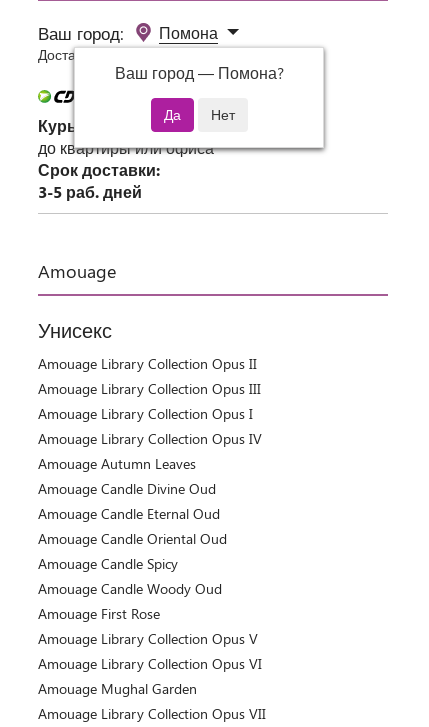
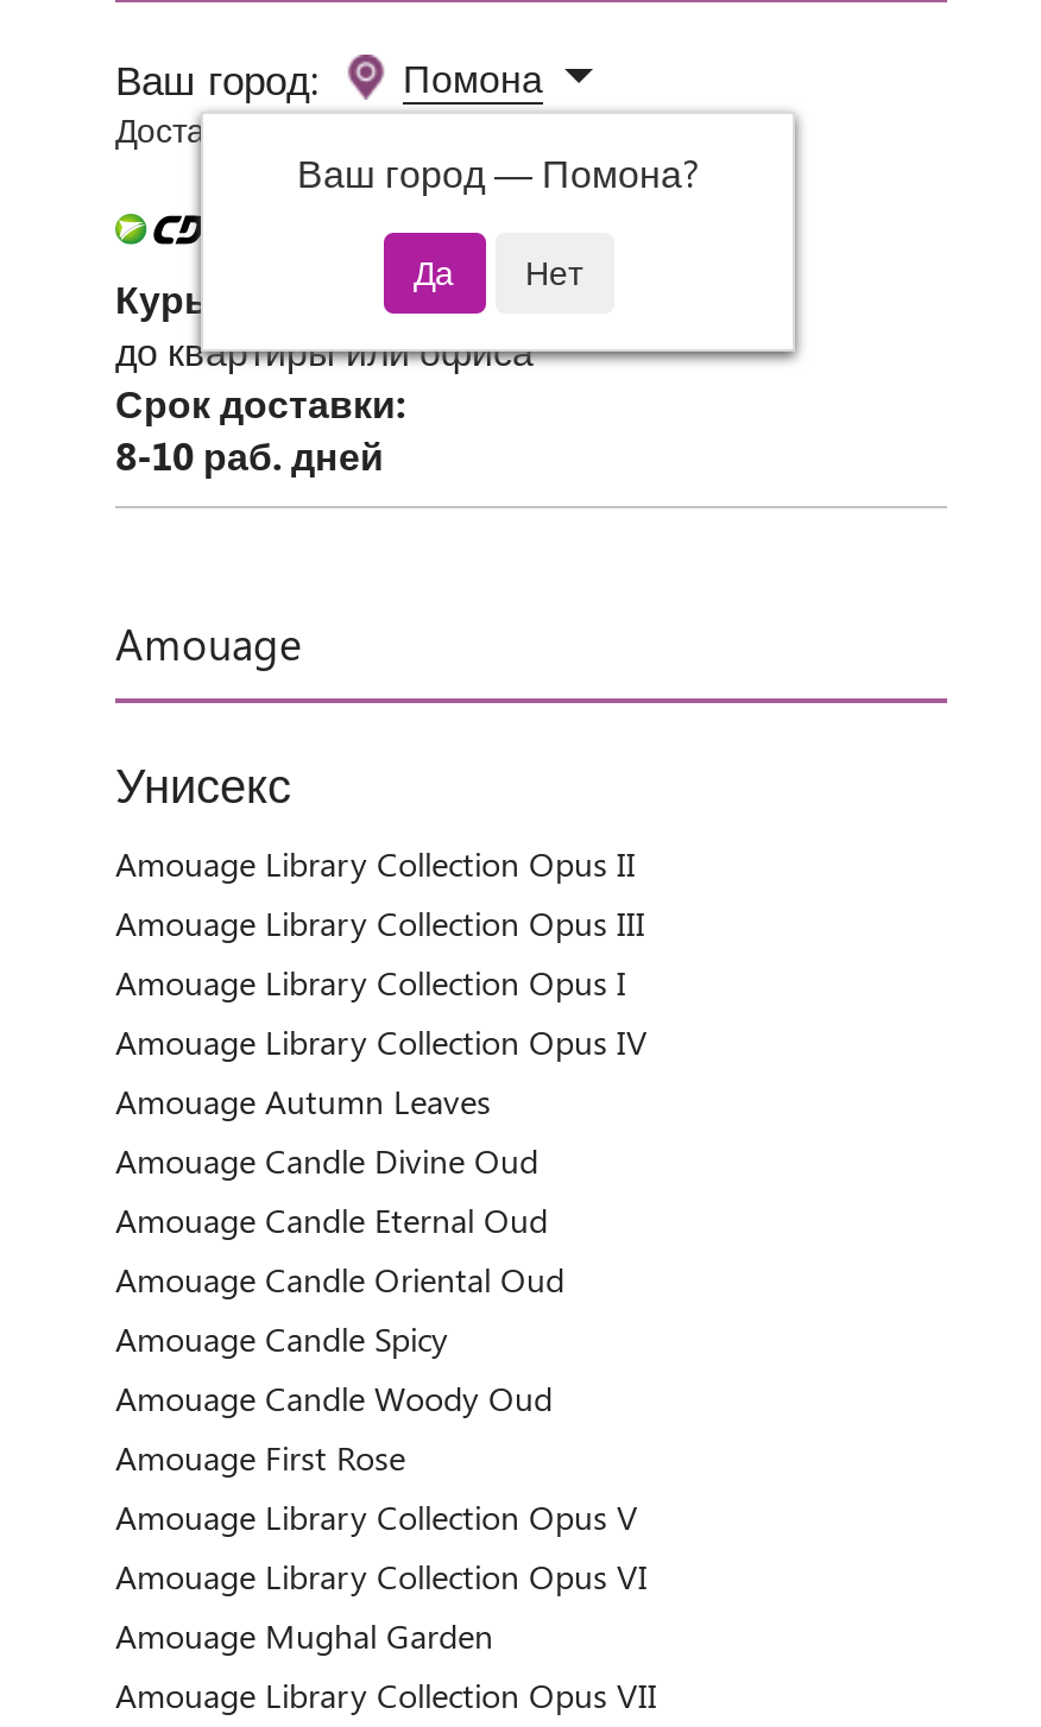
- 3-5 раб. дней
+ 8-10 раб. дней
